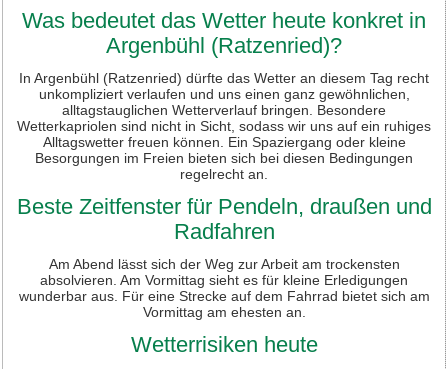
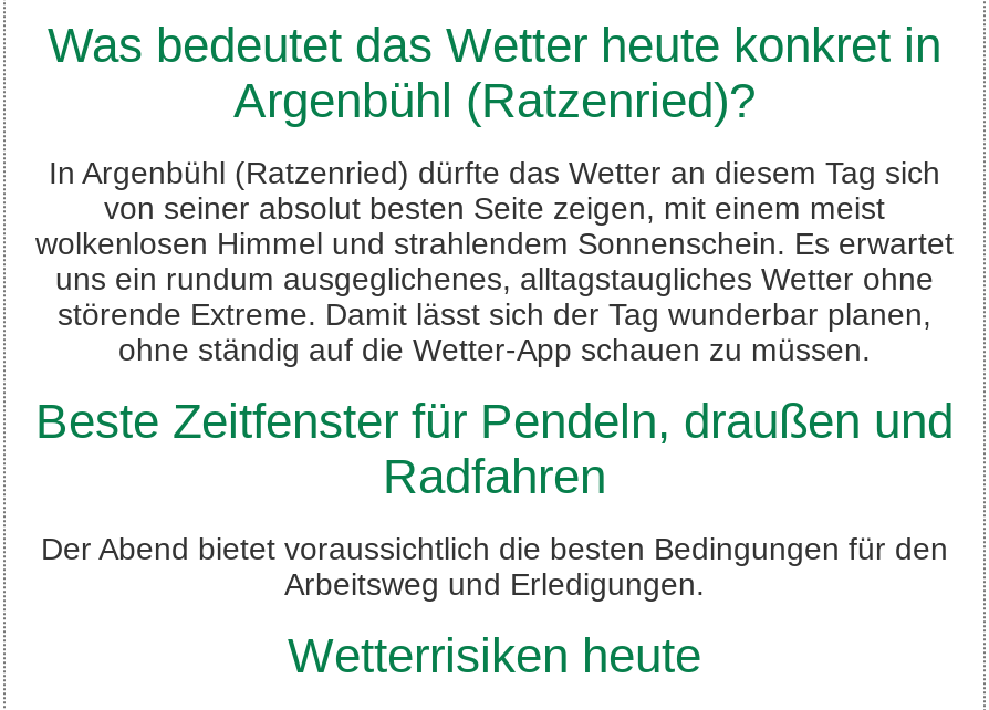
- In Argenbühl (Ratzenried) dürfte das Wetter an diesem Tag recht
- unkompliziert verlaufen und uns einen ganz gewöhnlichen,
- alltagstauglichen Wetterverlauf bringen. Besondere
- Wetterkapriolen sind nicht in Sicht, sodass wir uns auf ein ruhiges
- Alltagswetter freuen können. Ein Spaziergang oder kleine
- Besorgungen im Freien bieten sich bei diesen Bedingungen
- regelrecht an.
+ In Argenbühl (Ratzenried) dürfte das Wetter an diesem Tag sich
+ von seiner absolut besten Seite zeigen, mit einem meist
+ wolkenlosen Himmel und strahlendem Sonnenschein. Es erwartet
+ uns ein rundum ausgeglichenes, alltagstaugliches Wetter ohne
+ störende Extreme. Damit lässt sich der Tag wunderbar planen,
+ ohne ständig auf die Wetter-App schauen zu müssen.

- Am Abend lässt sich der Weg zur Arbeit am trockensten
- absolvieren. Am Vormittag sieht es für kleine Erledigungen
- wunderbar aus. Für eine Strecke auf dem Fahrrad bietet sich am
- Vormittag am ehesten an.
+ Der Abend bietet voraussichtlich die besten Bedingungen für den
+ Arbeitsweg und Erledigungen.
